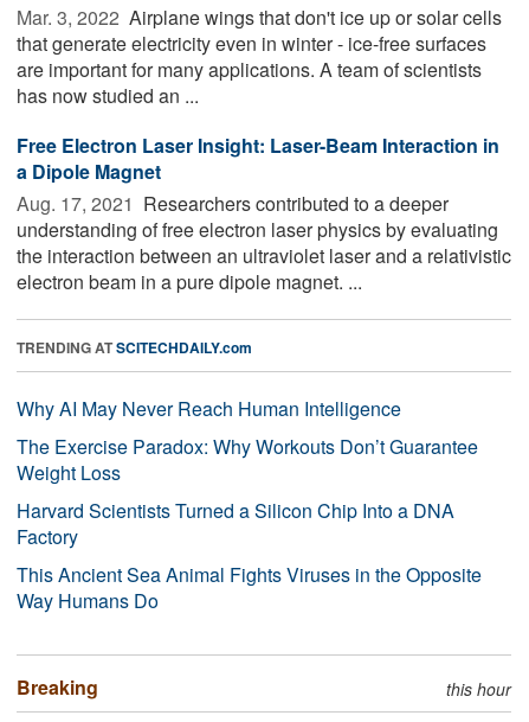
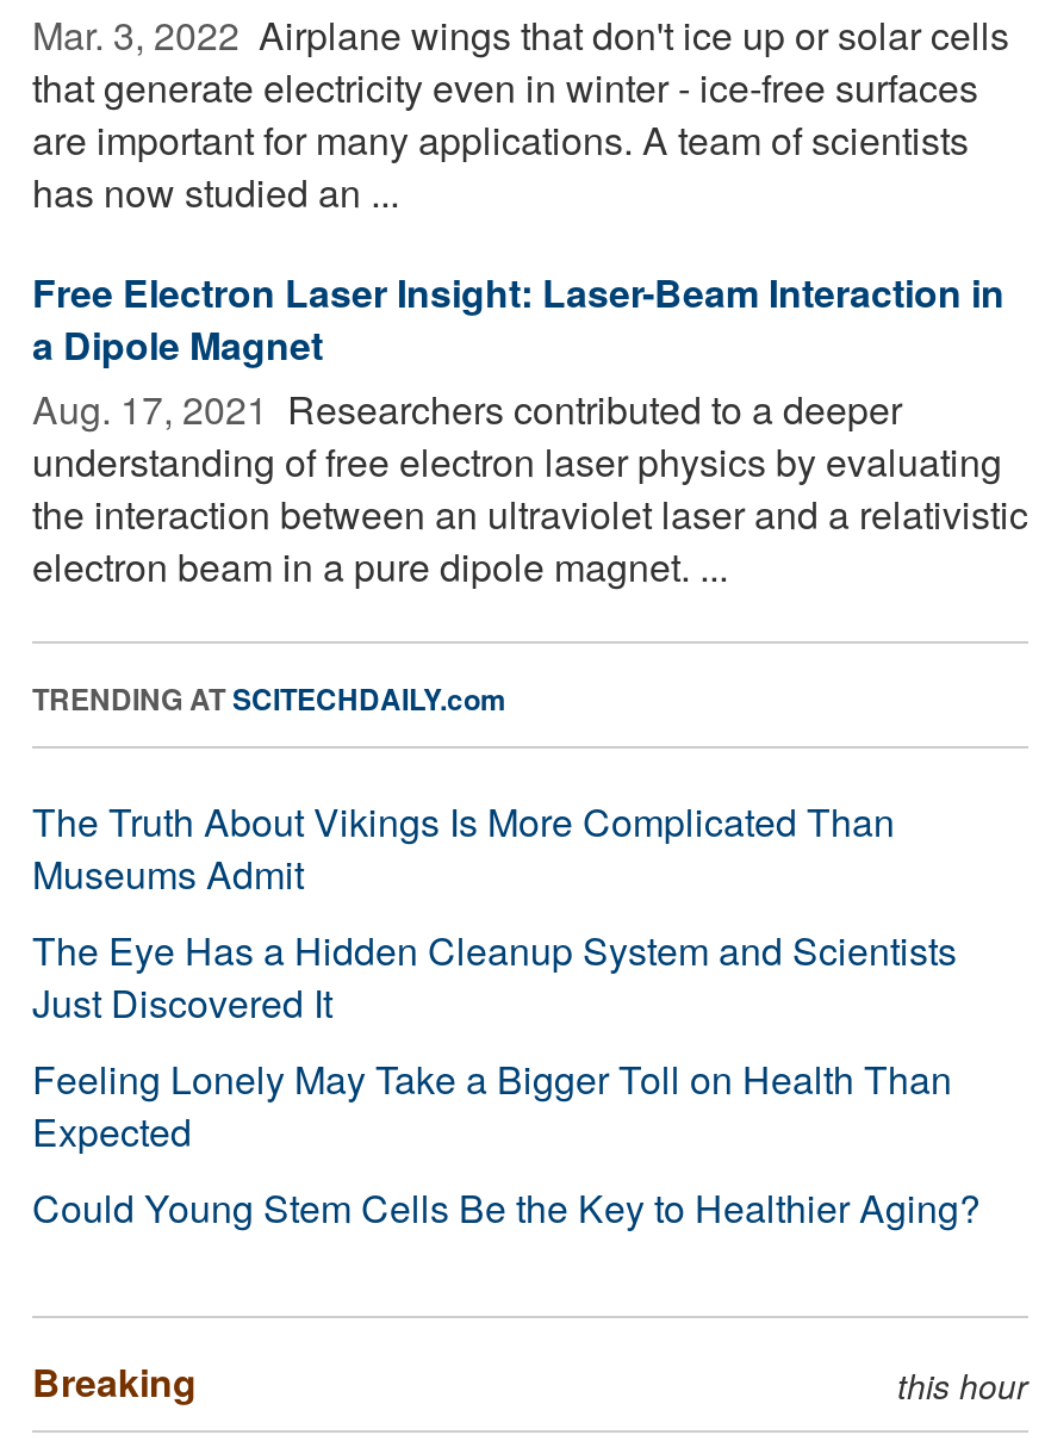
- Why AI May Never Reach Human Intelligence
- The Exercise Paradox: Why Workouts Don’t Guarantee
- Weight Loss
- Harvard Scientists Turned a Silicon Chip Into a DNA
- Factory
- This Ancient Sea Animal Fights Viruses in the Opposite
- Way Humans Do
+ The Truth About Vikings Is More Complicated Than
+ Museums Admit
+ The Eye Has a Hidden Cleanup System and Scientists
+ Just Discovered It
+ Feeling Lonely May Take a Bigger Toll on Health Than
+ Expected
+ Could Young Stem Cells Be the Key to Healthier Aging?
